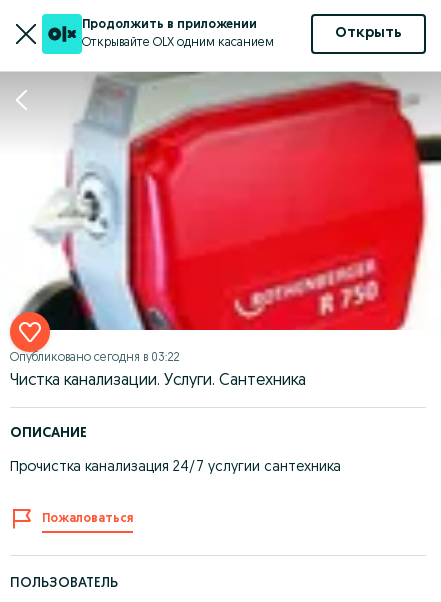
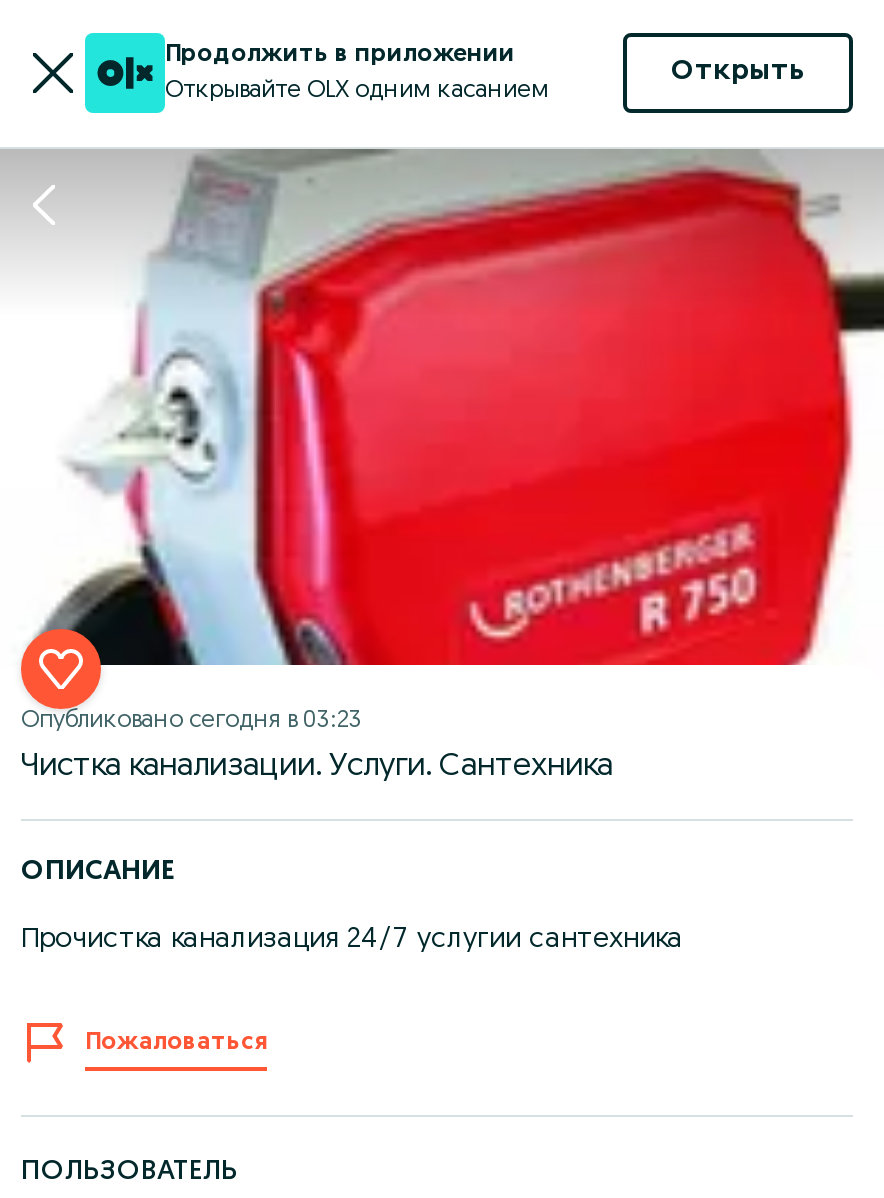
- Опубликовано сегодня в 03:22
+ Опубликовано сегодня в 03:23
